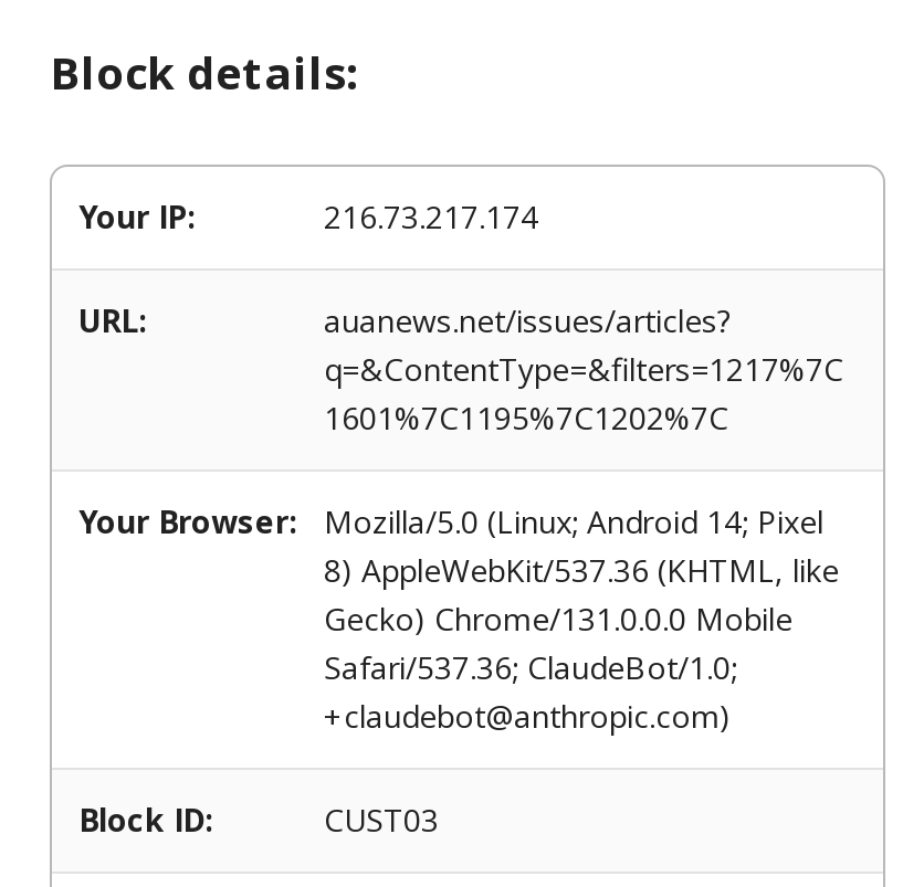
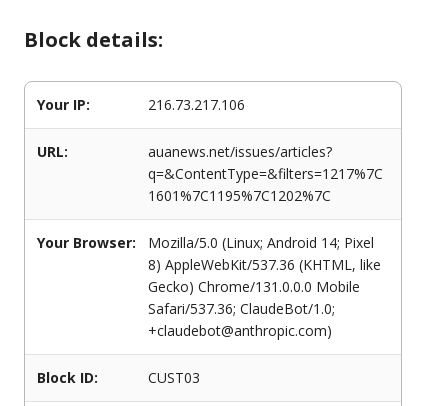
- 216.73.217.174
+ 216.73.217.106
